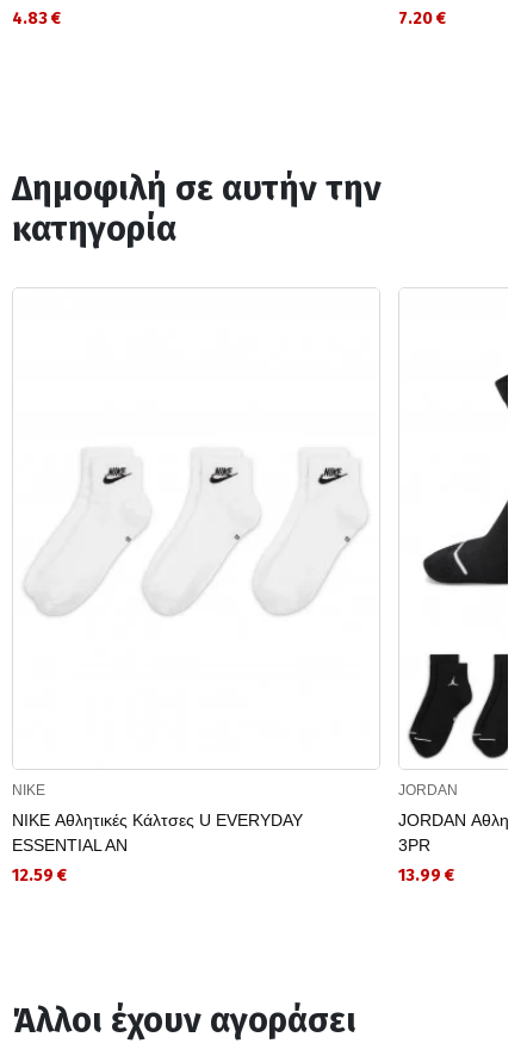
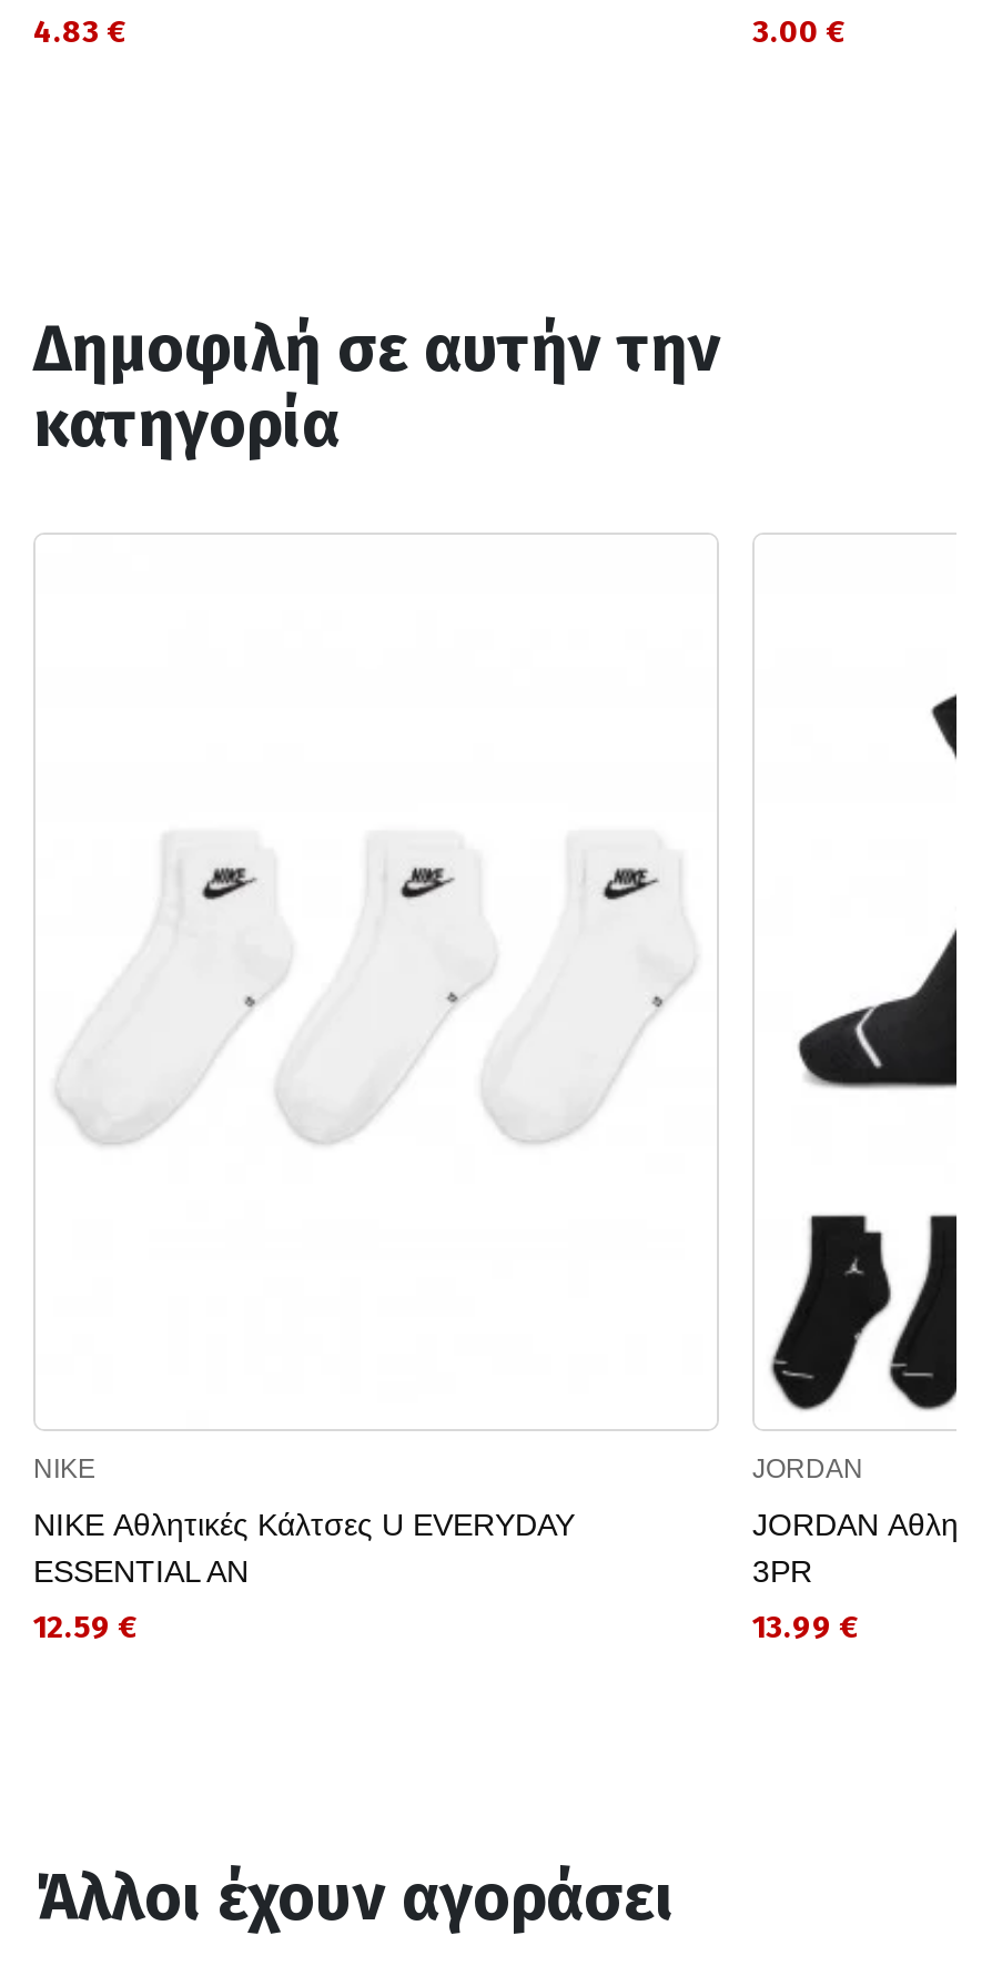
- 7.20 €
+ 3.00 €
